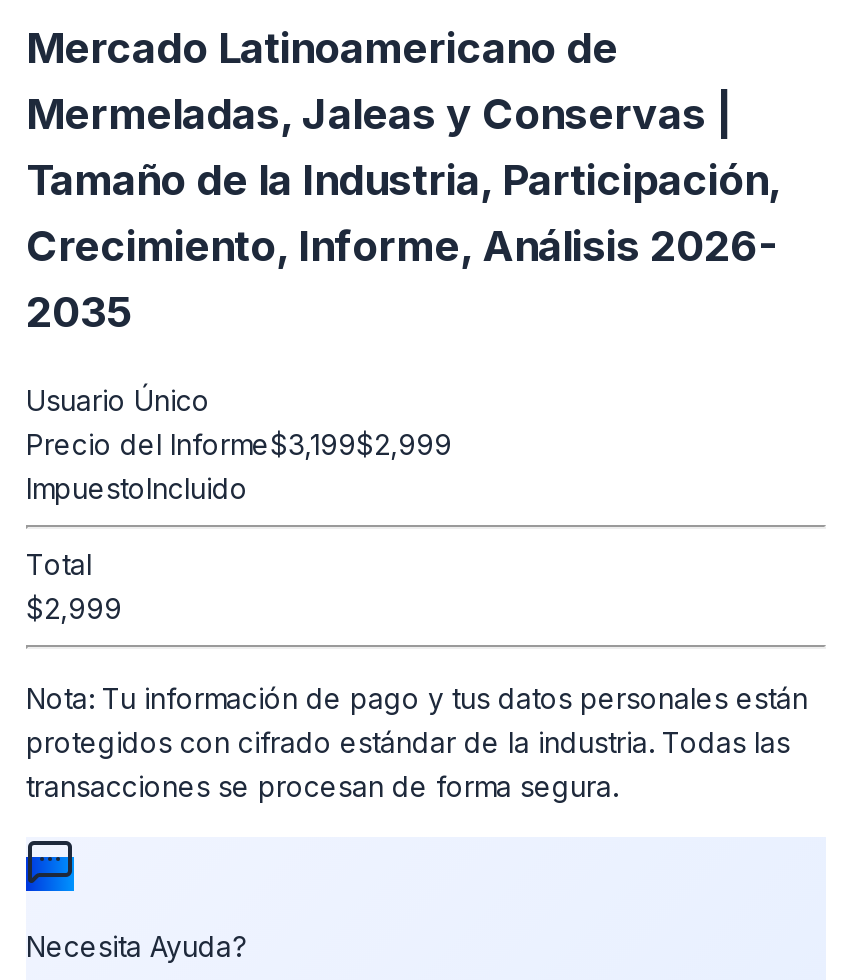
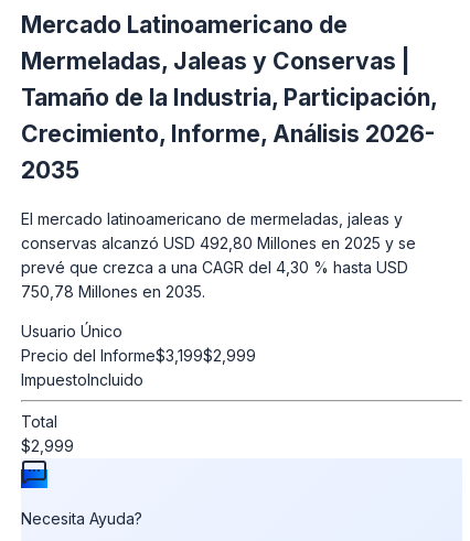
+ El mercado latinoamericano de mermeladas, jaleas y
+ conservas alcanzó USD 492,80 Millones en 2025 y se
+ prevé que crezca a una CAGR del 4,30 % hasta USD
+ 750,78 Millones en 2035.

moved down: Usuario Único | Precio del Informe$3,199$2,999 | ImpuestoIncluido | Total | $2,999

- Nota: Tu información de pago y tus datos personales están
- protegidos con cifrado estándar de la industria. Todas las
- transacciones se procesan de forma segura.
